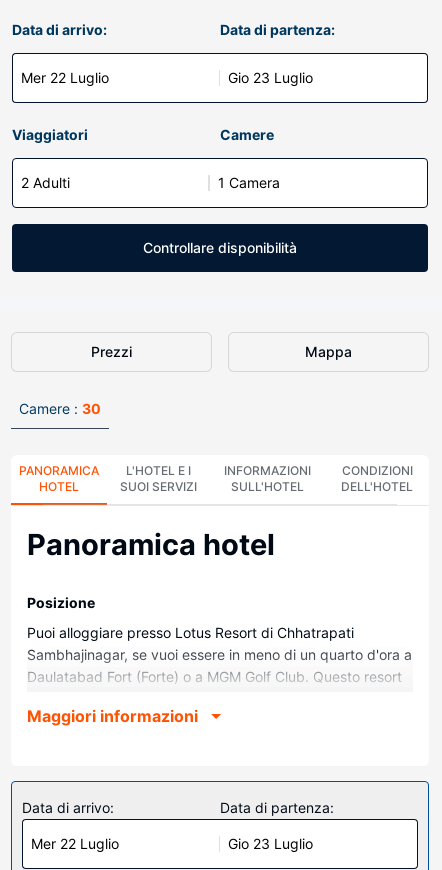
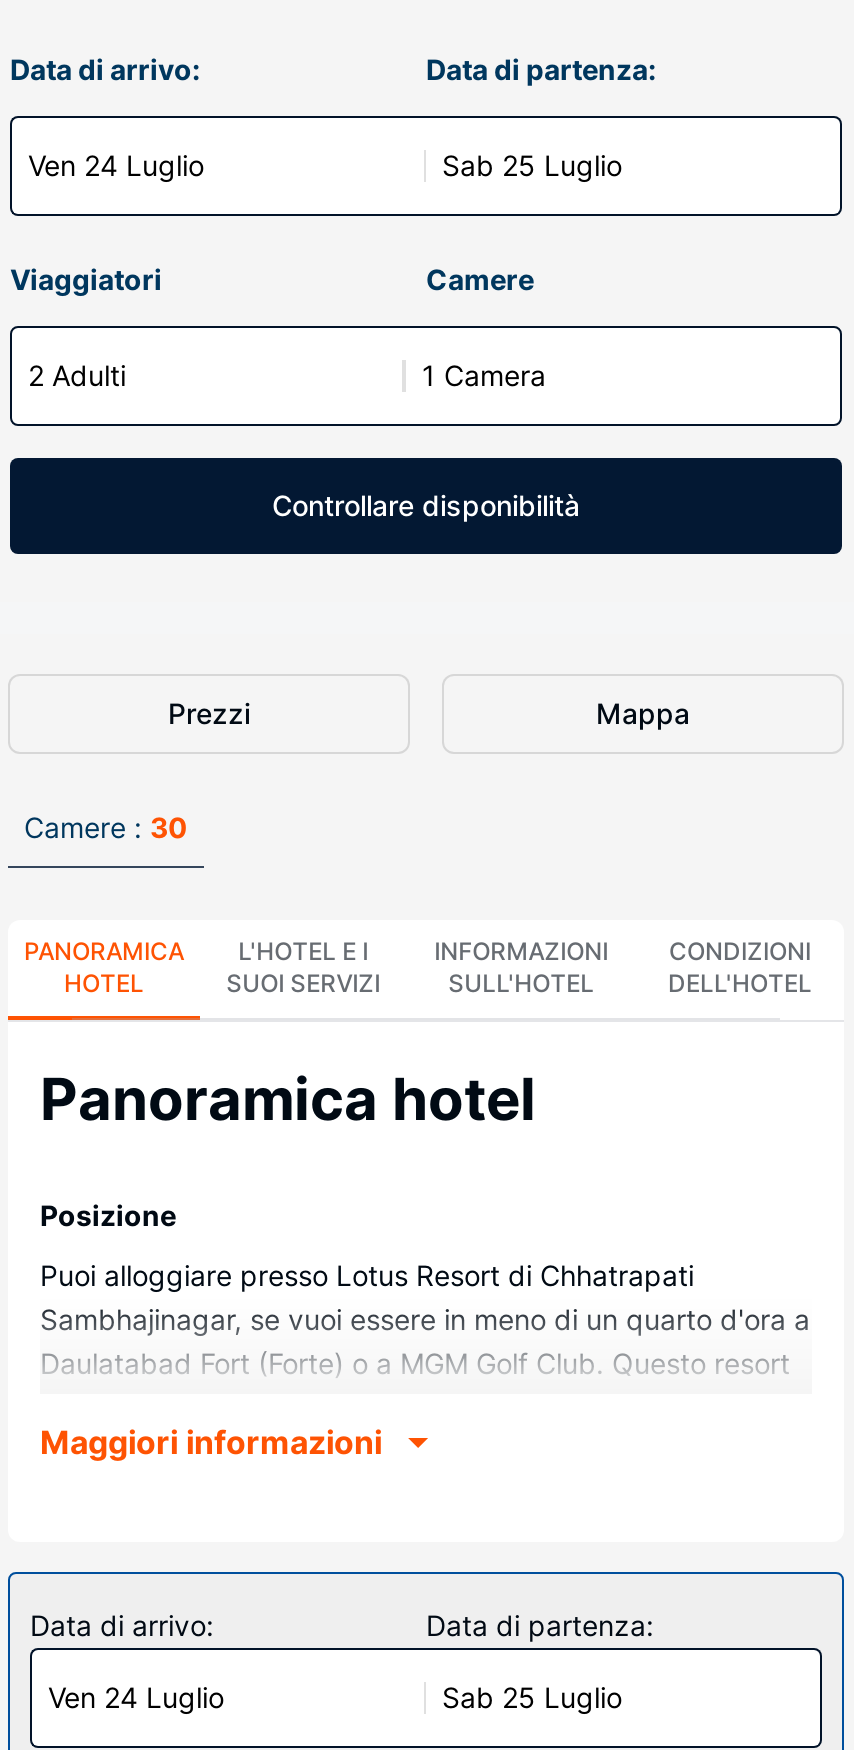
- Mer 22 Luglio
+ Ven 24 Luglio

- Gio 23 Luglio
+ Sab 25 Luglio

- Mer 22 Luglio
+ Ven 24 Luglio

- Gio 23 Luglio
+ Sab 25 Luglio
